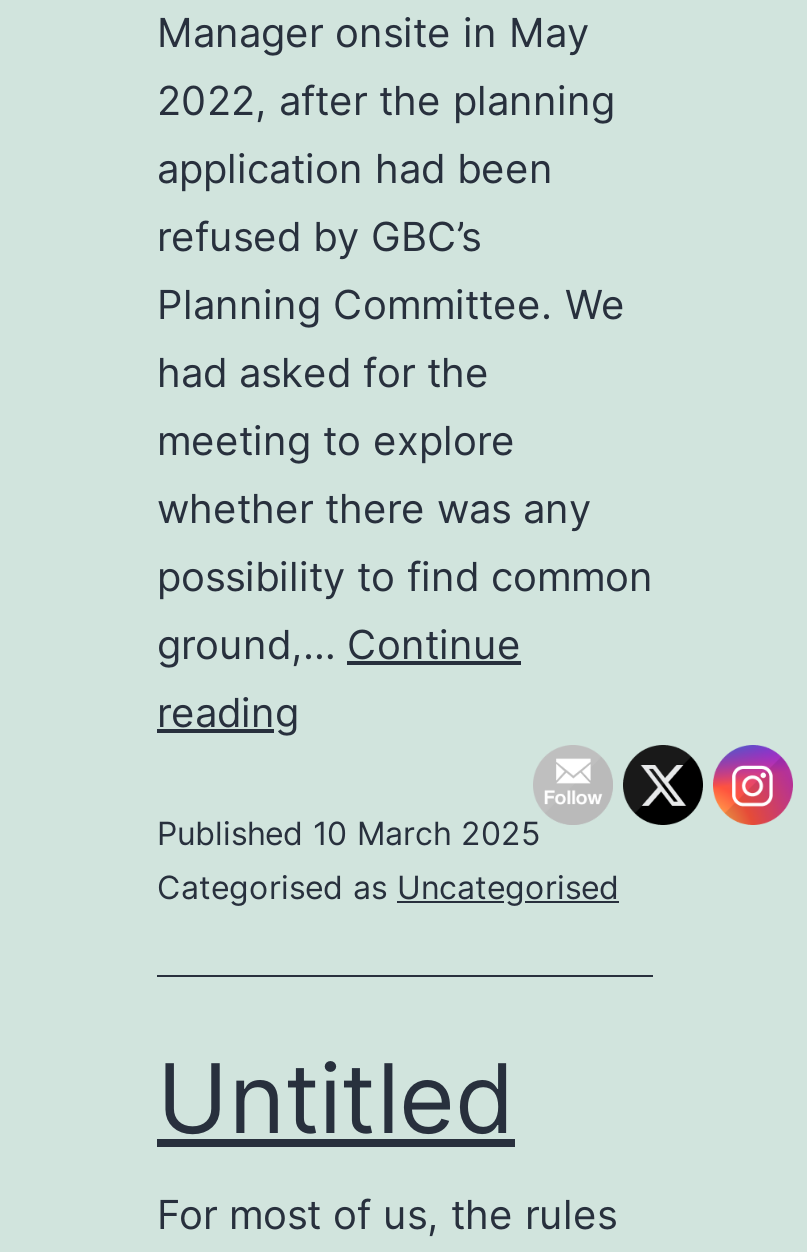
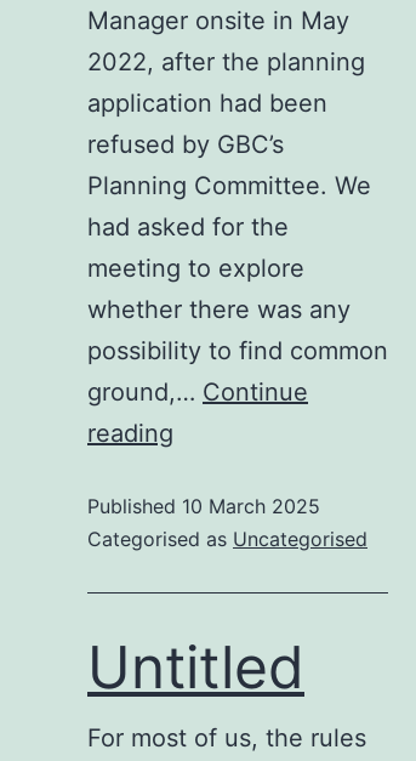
- [image]
